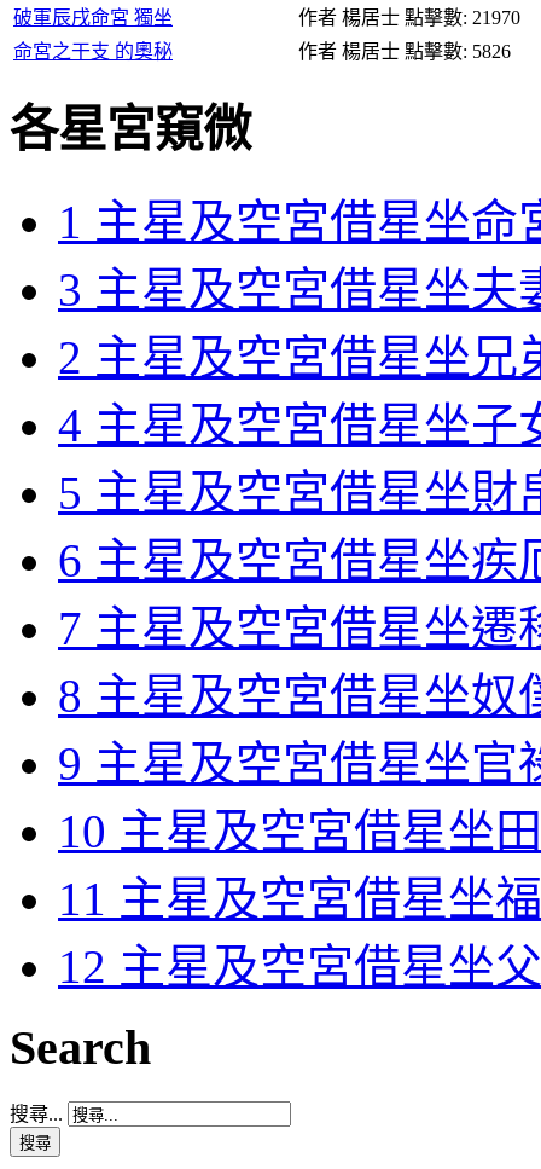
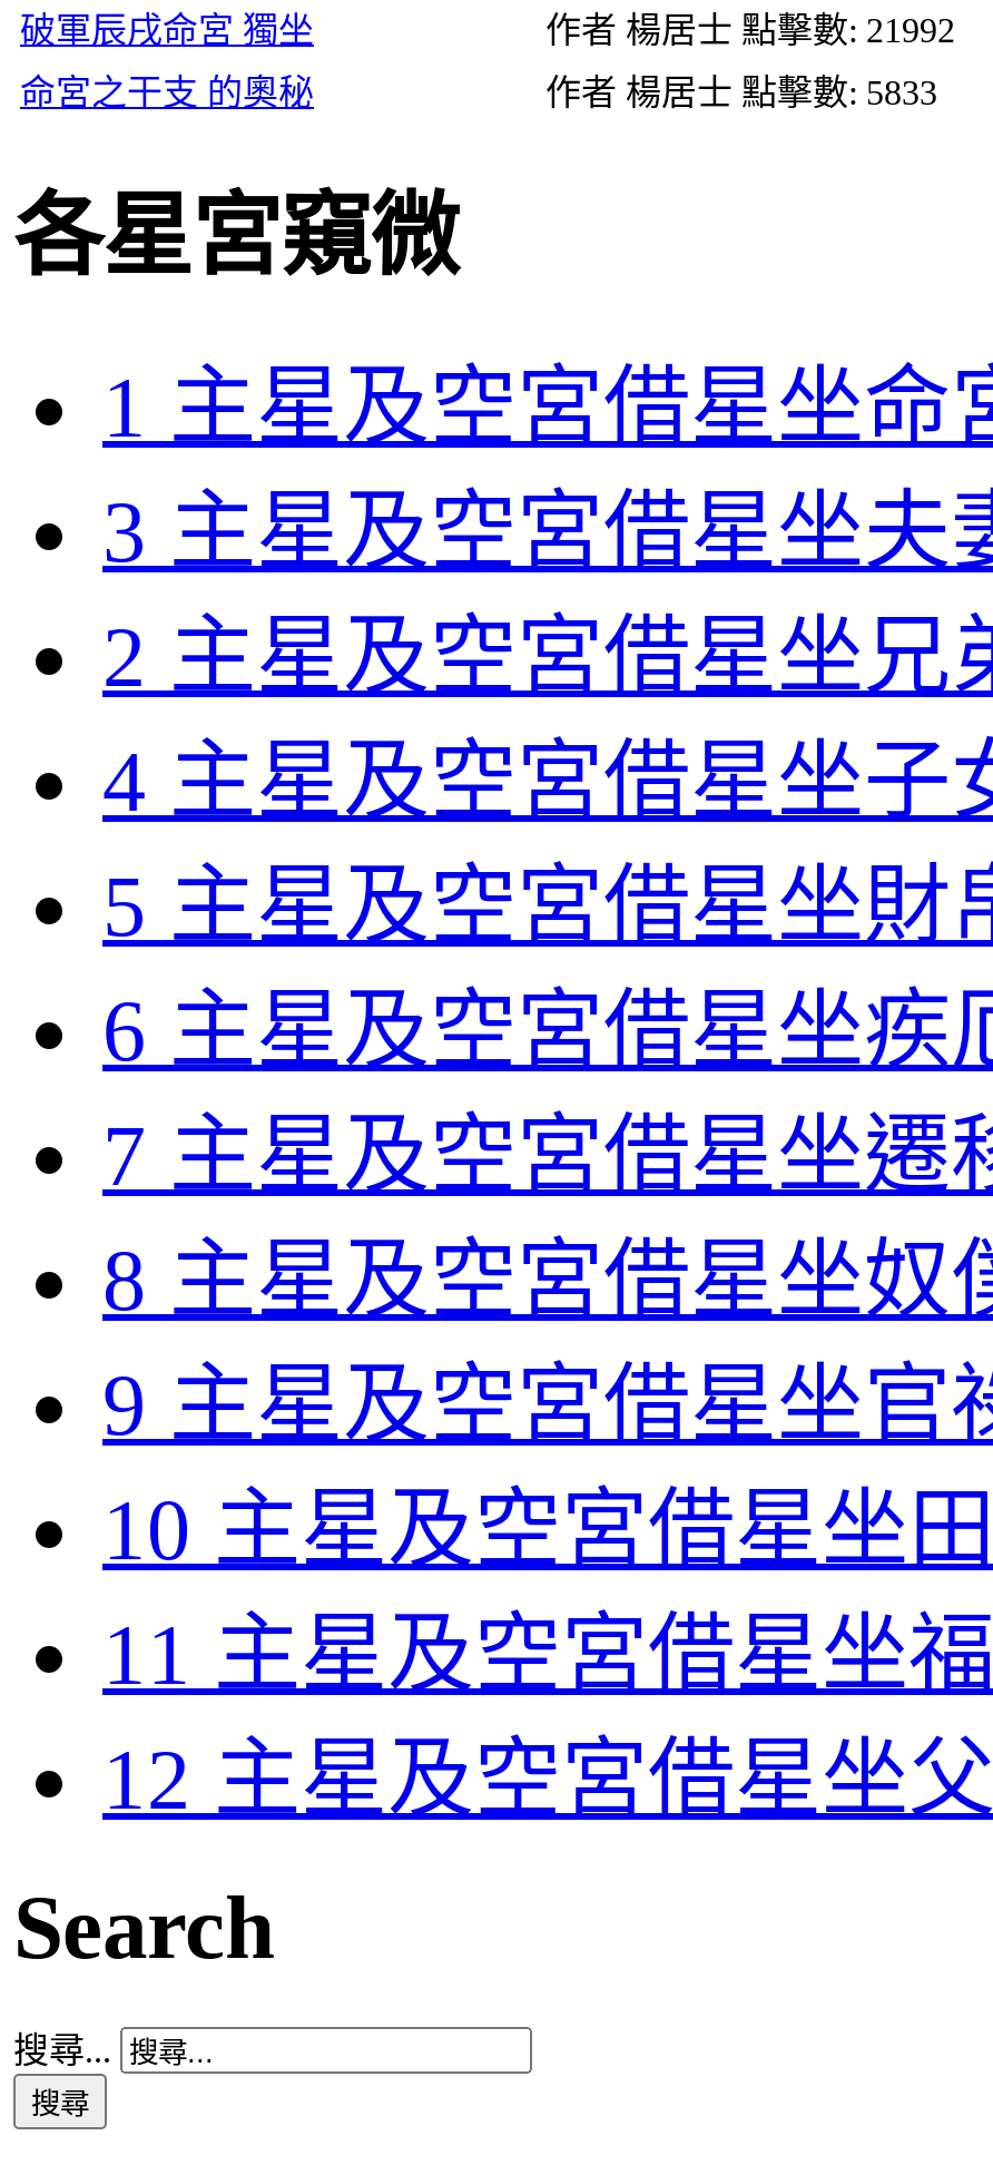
- 作者 楊居士 點擊數: 21970
+ 作者 楊居士 點擊數: 21992

- 作者 楊居士 點擊數: 5826
+ 作者 楊居士 點擊數: 5833
